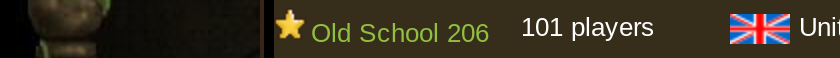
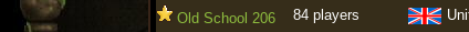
- Old School 206 101 players
+ Old School 206 84 players
